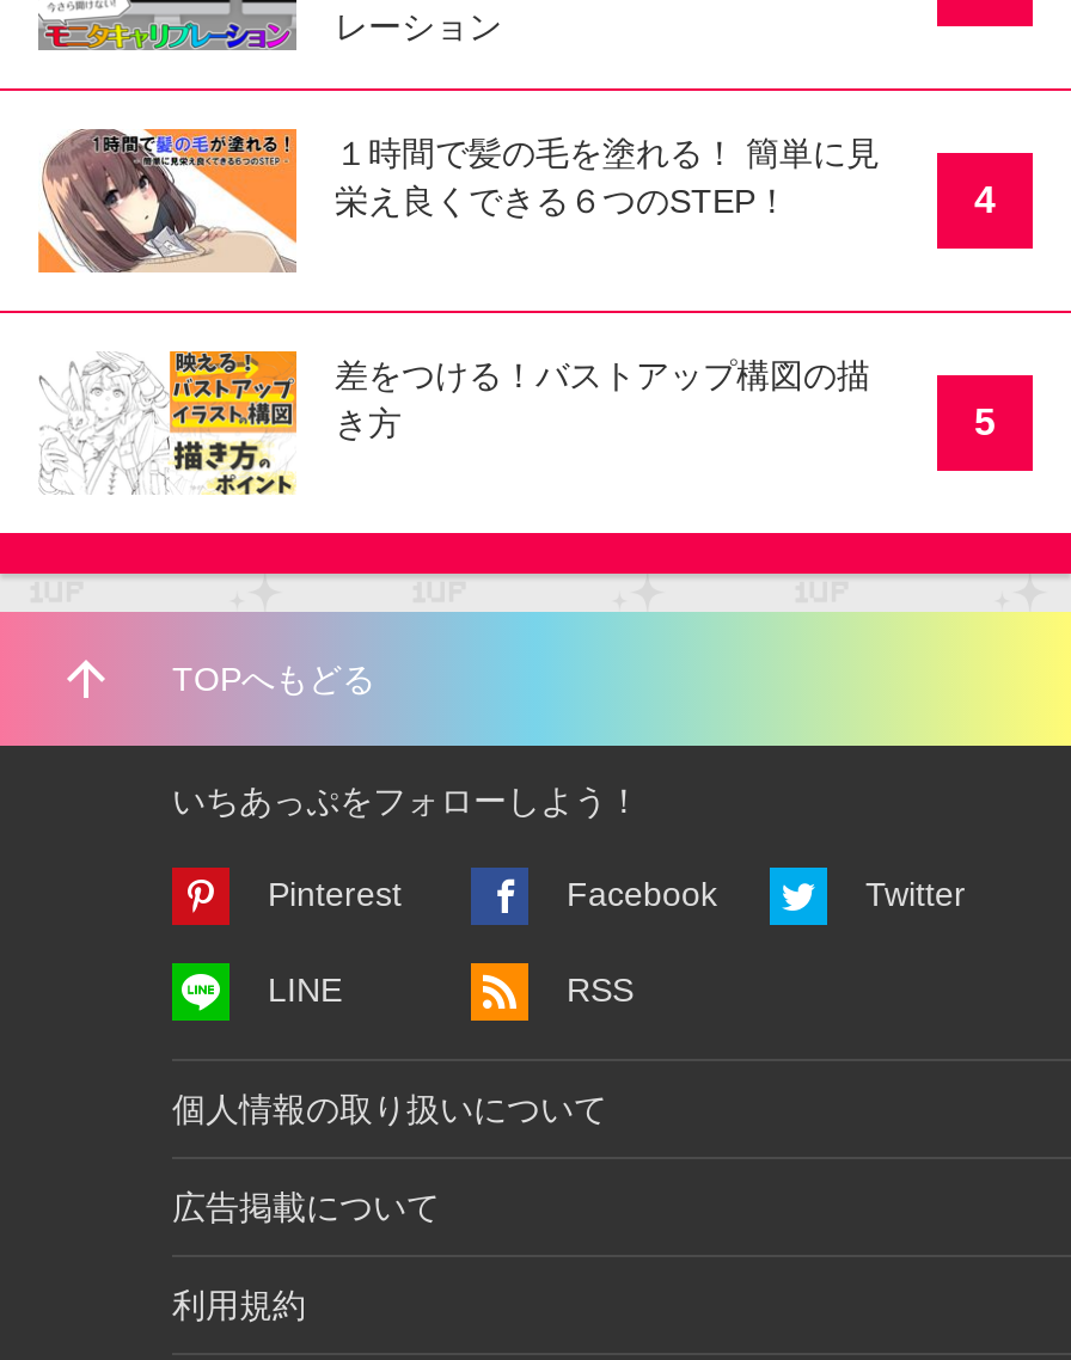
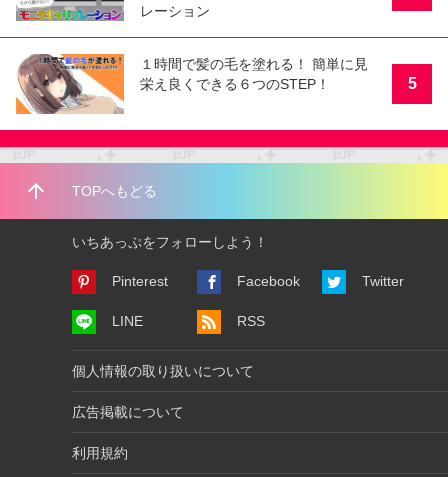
- 4

- [image]
- 差をつける！バストアップ構図の描
- き方
